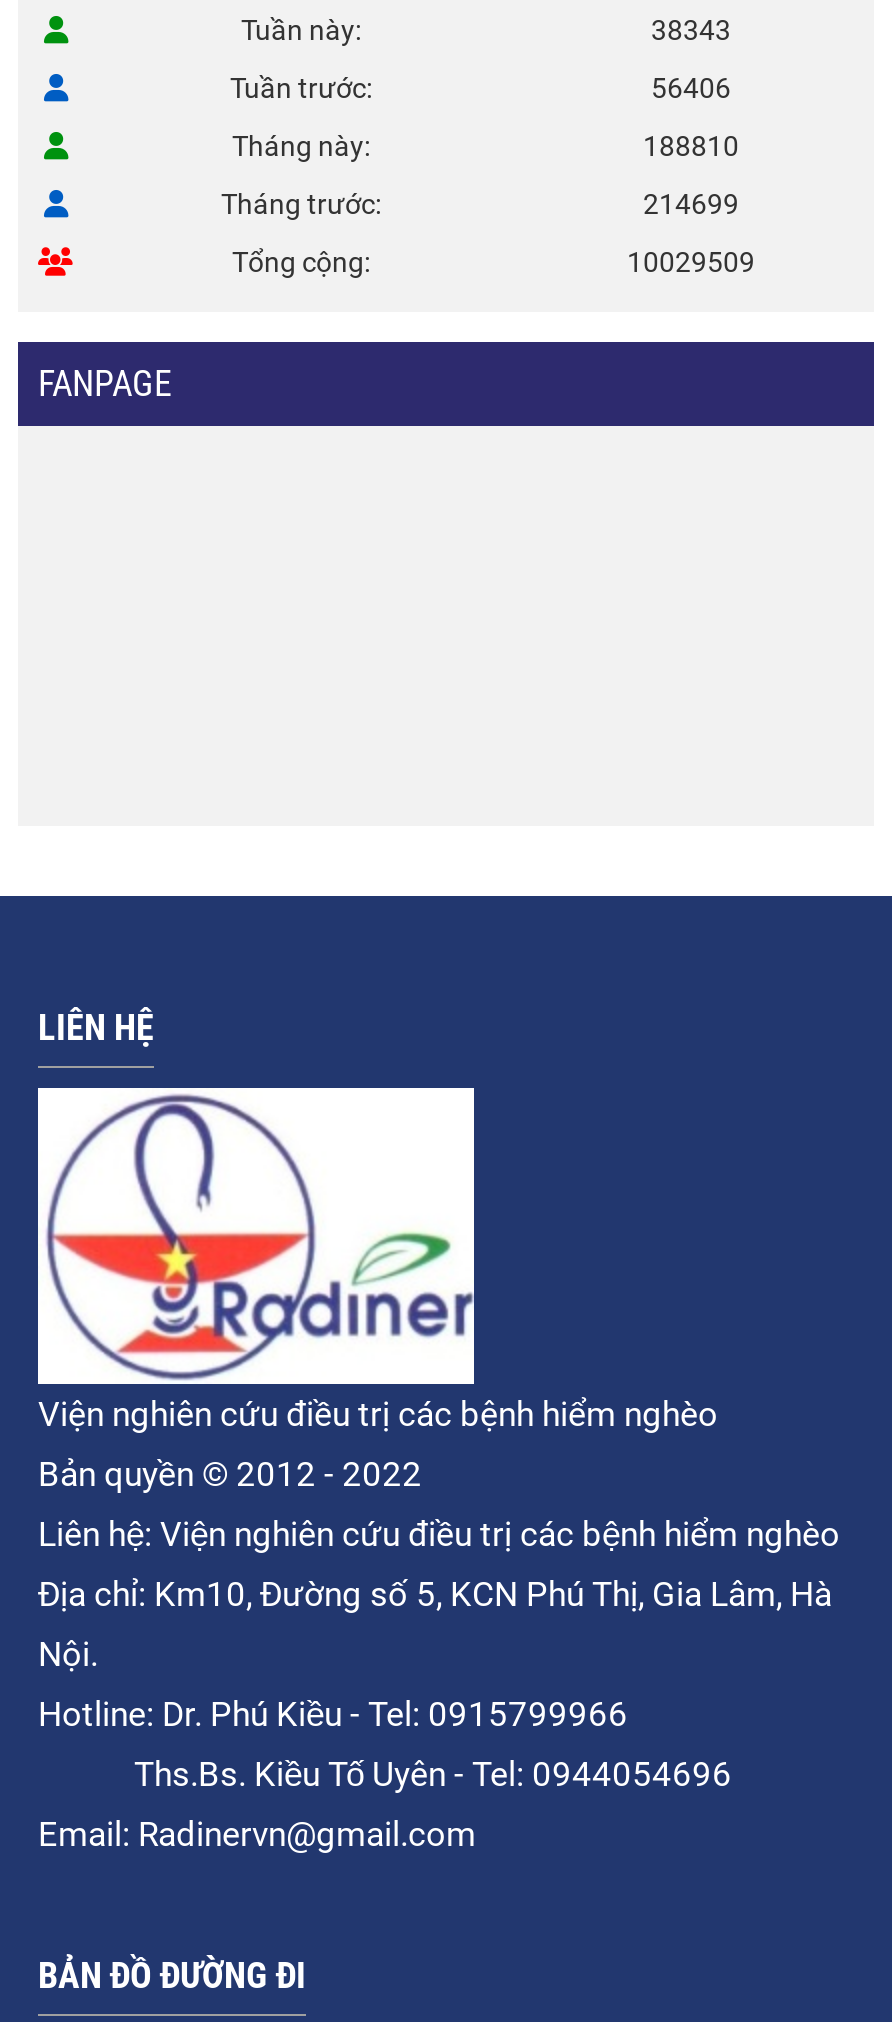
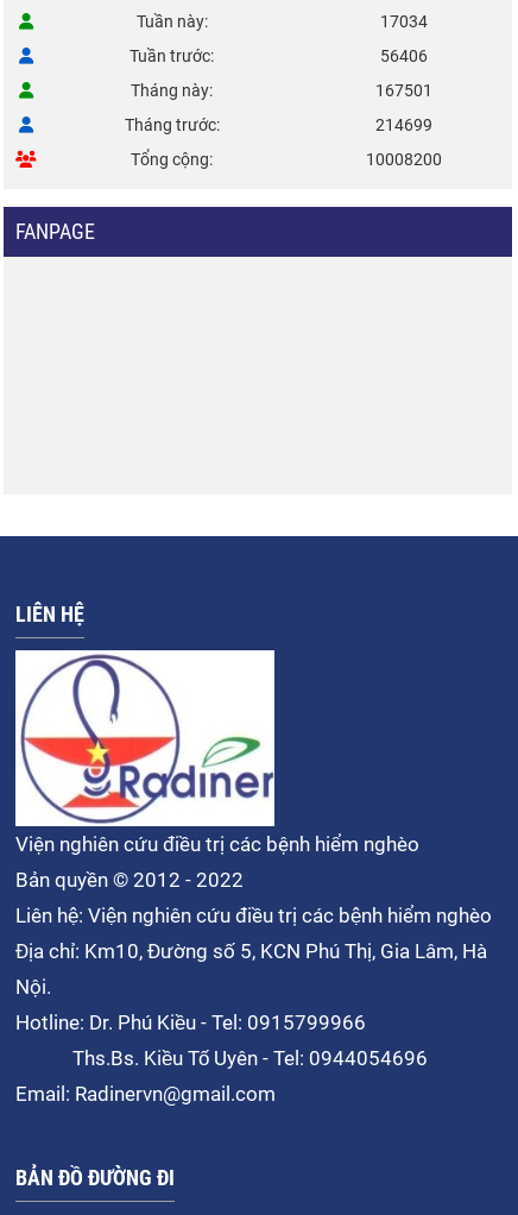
- 38343
+ 17034

- 188810
+ 167501

- 10029509
+ 10008200
